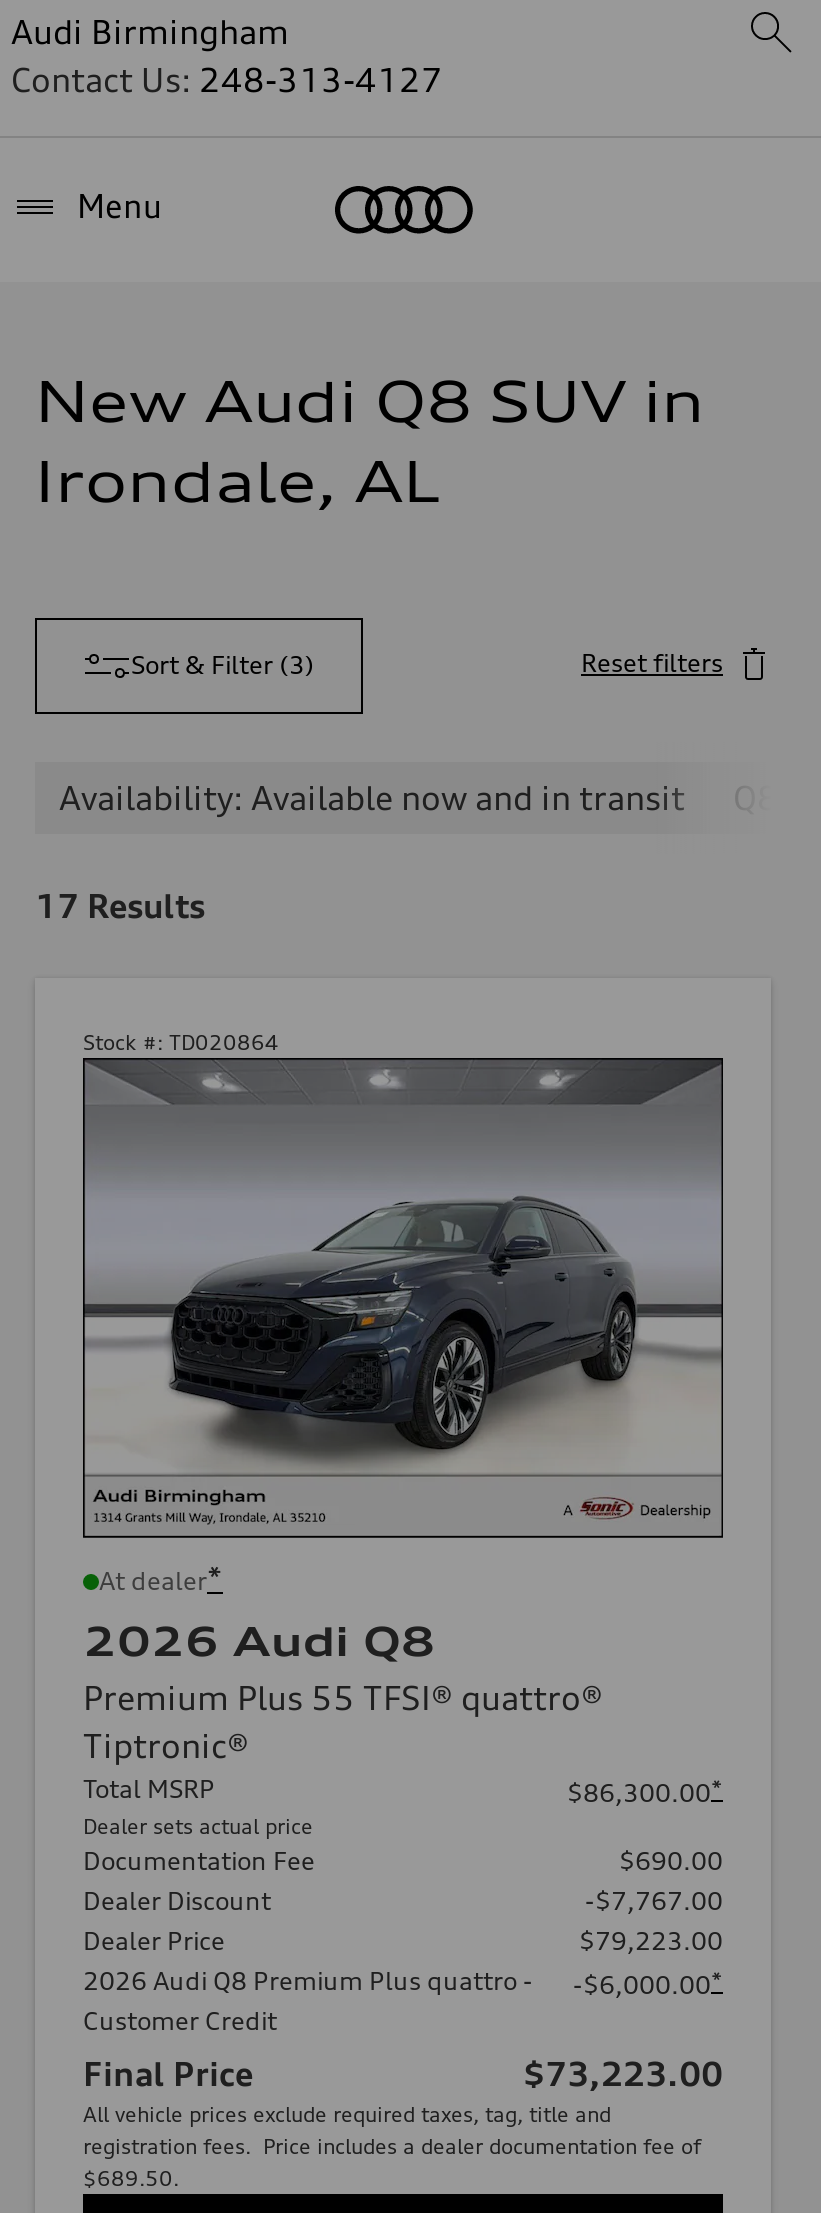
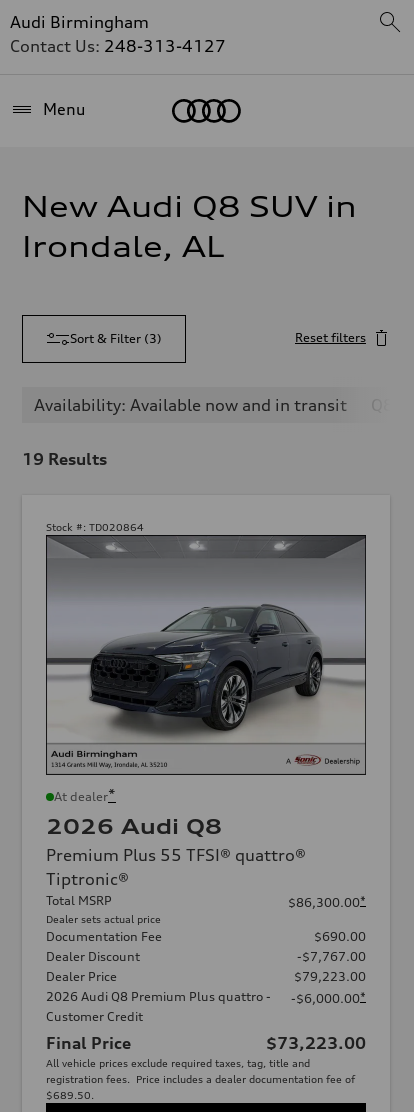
- 17 Results
+ 19 Results
